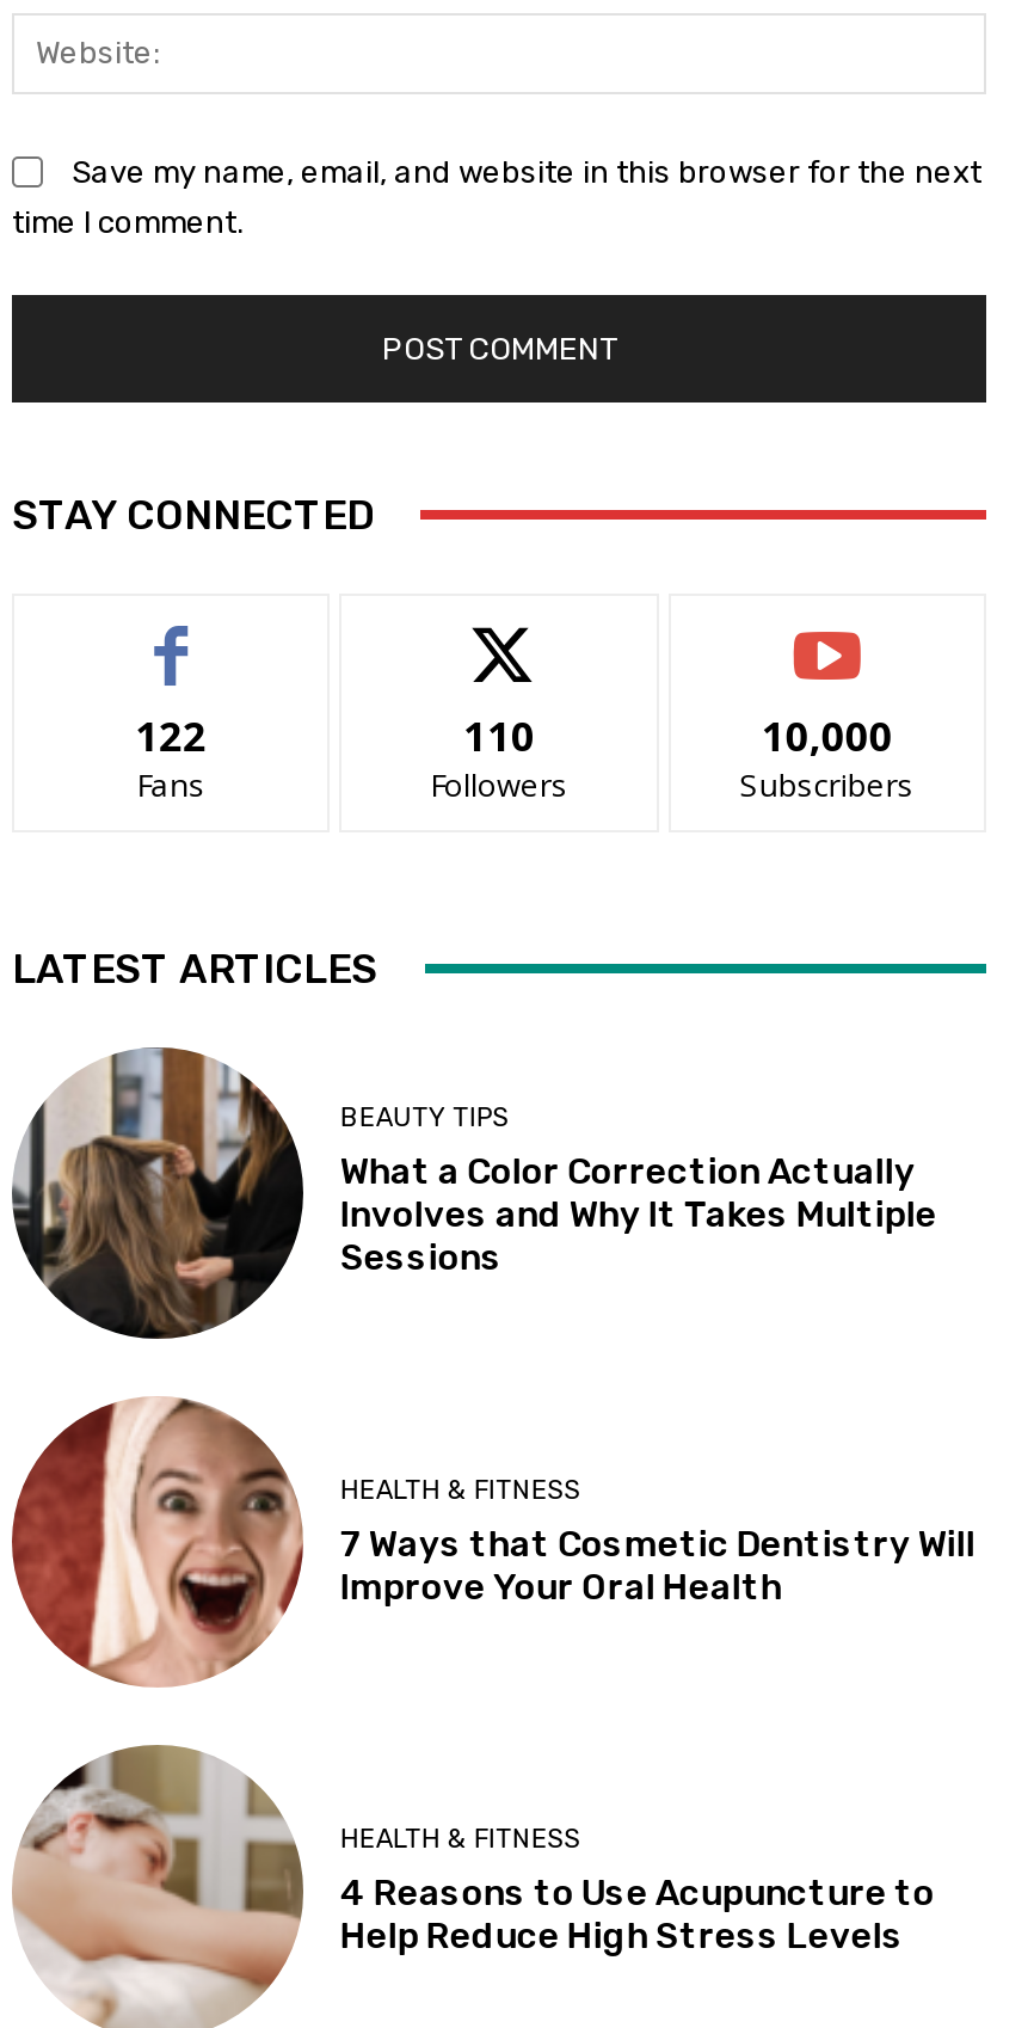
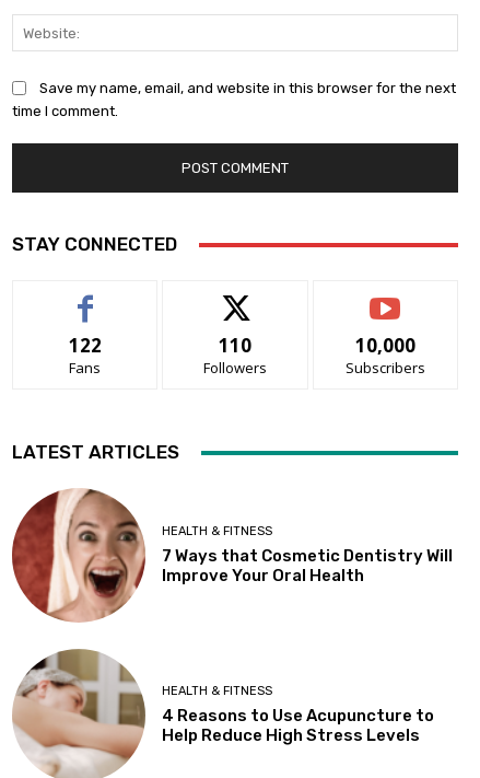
- [image]
- BEAUTY TIPS
- What a Color Correction Actually
- Involves and Why It Takes Multiple
- Sessions
